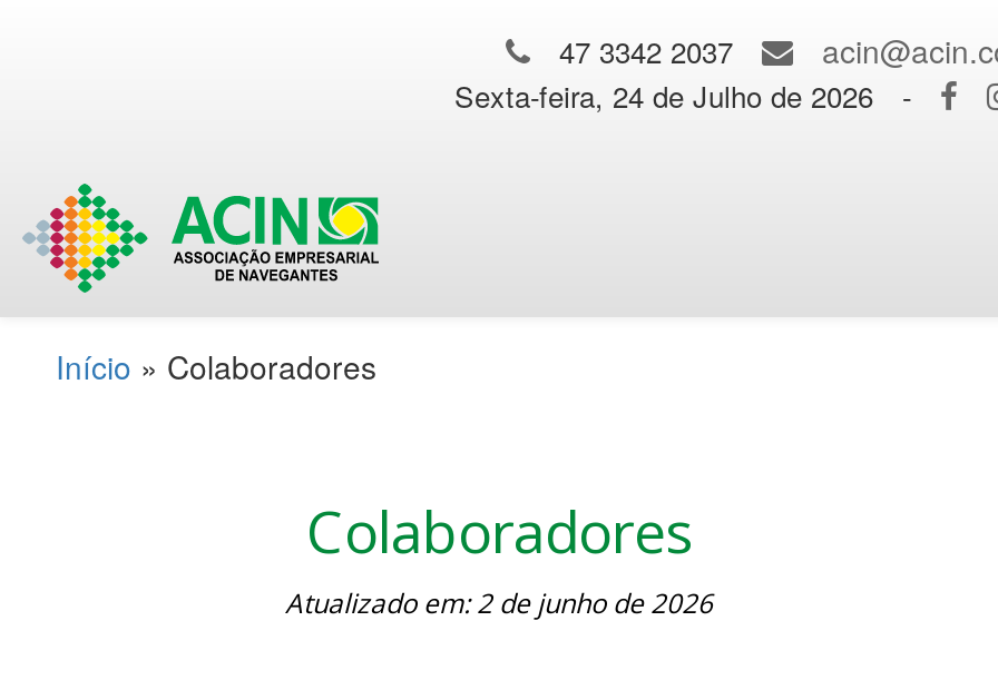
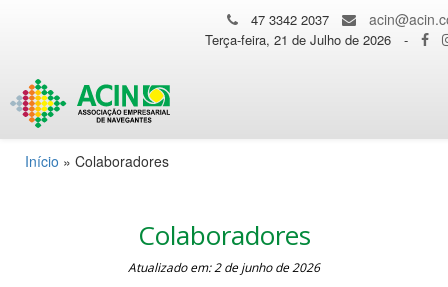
- Sexta-feira, 24 de Julho de 2026
+ Terça-feira, 21 de Julho de 2026
